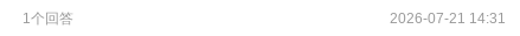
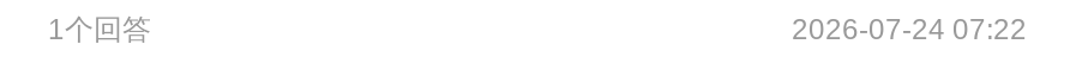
- 2026-07-21 14:31
+ 2026-07-24 07:22
